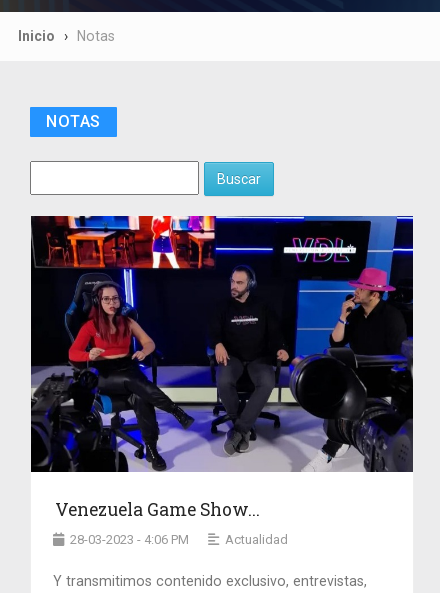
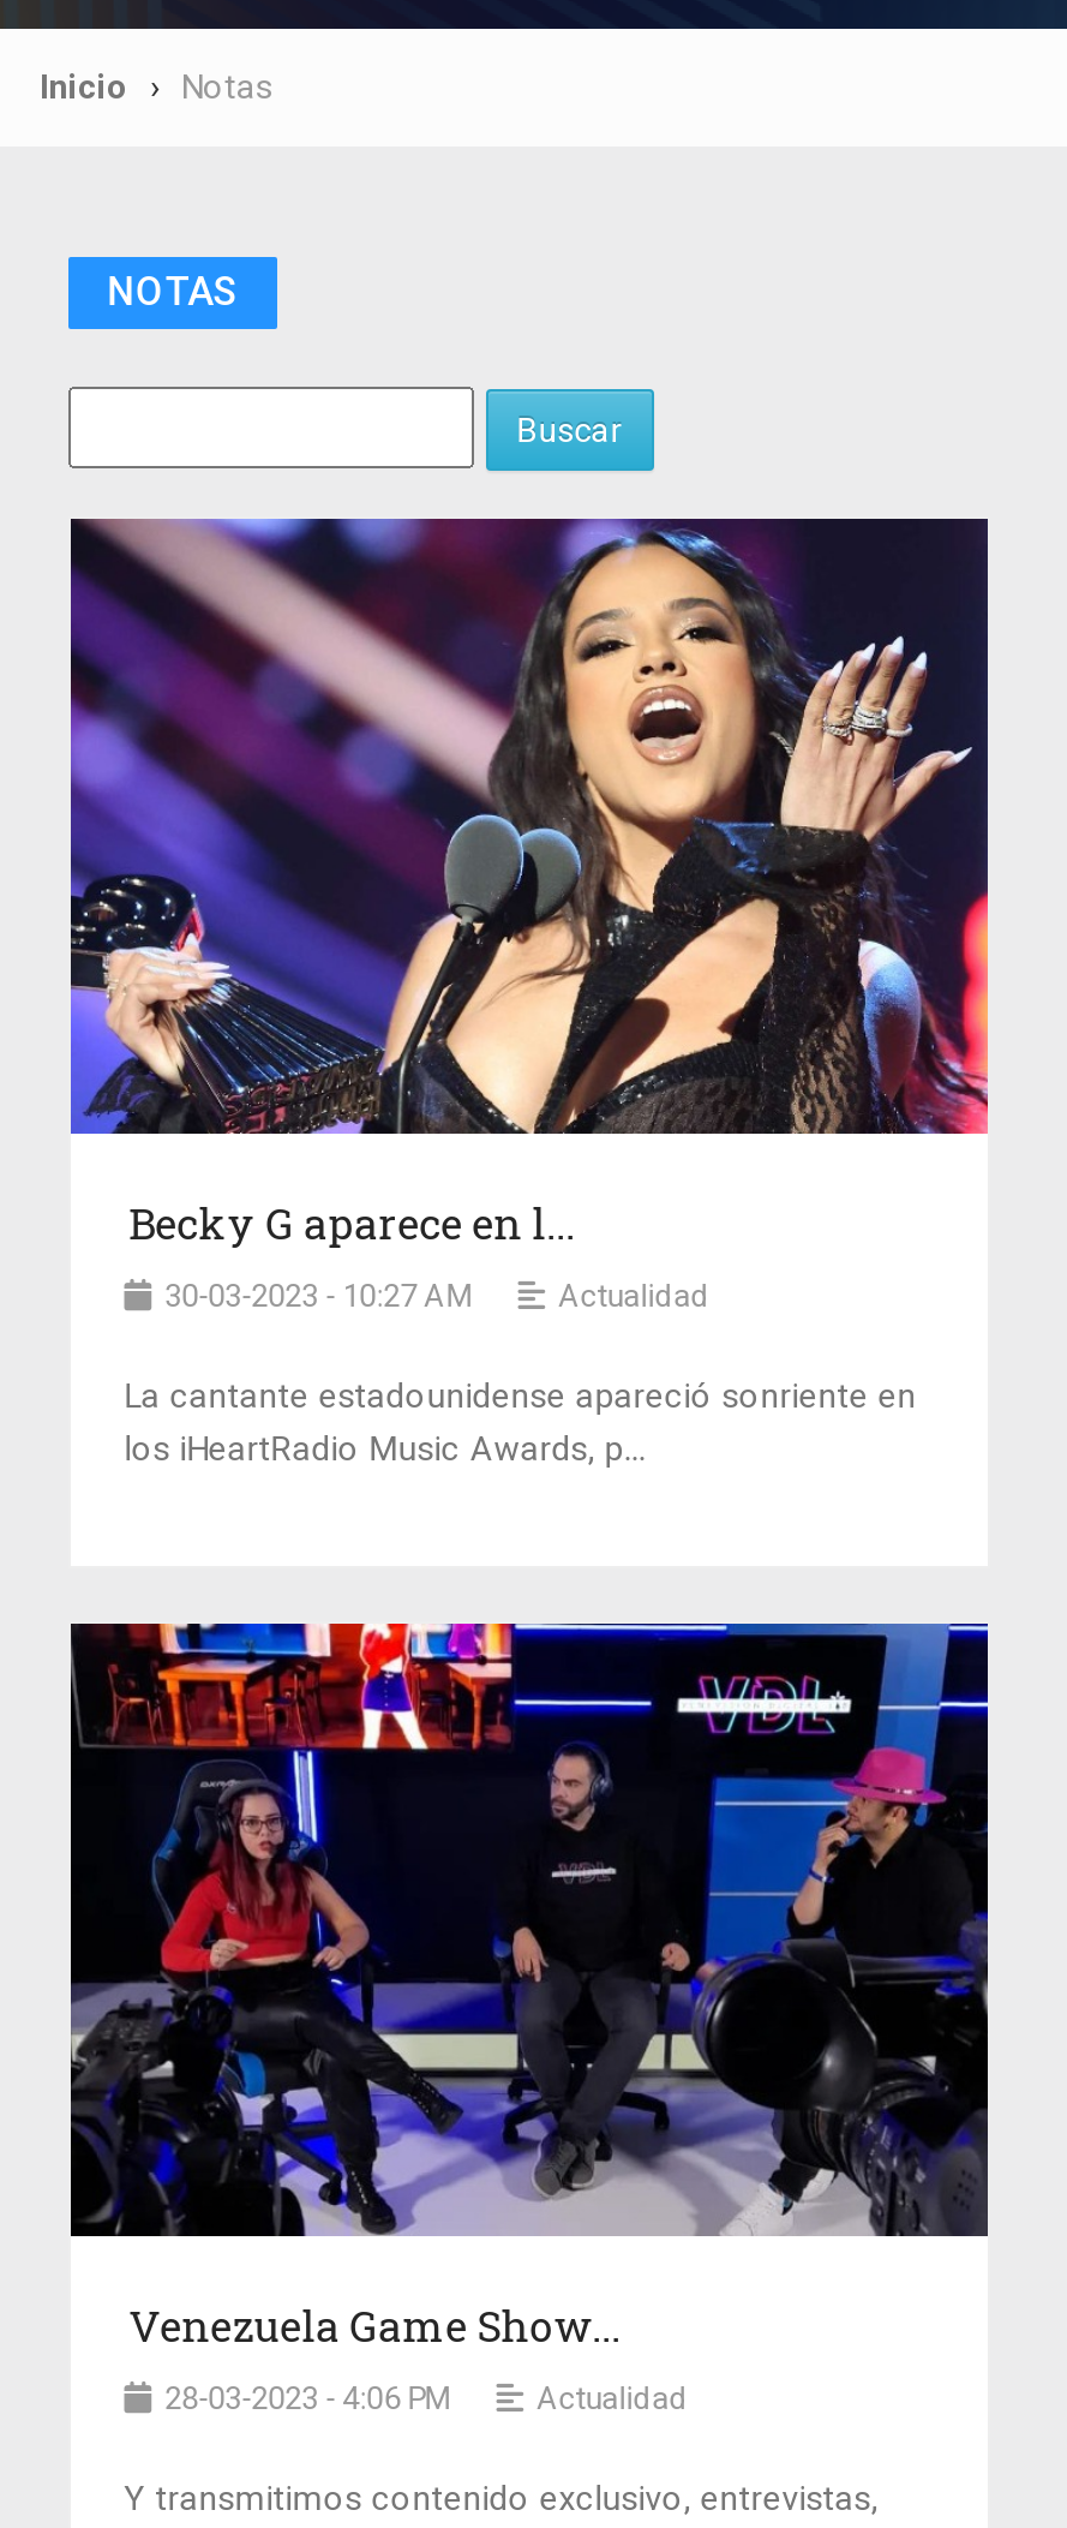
+ [image]
+ Becky G aparece en l...
+ 30-03-2023 - 10:27 AM
+ Actualidad
+ La cantante estadounidense apareció sonriente en
+ los iHeartRadio Music Awards, p...
